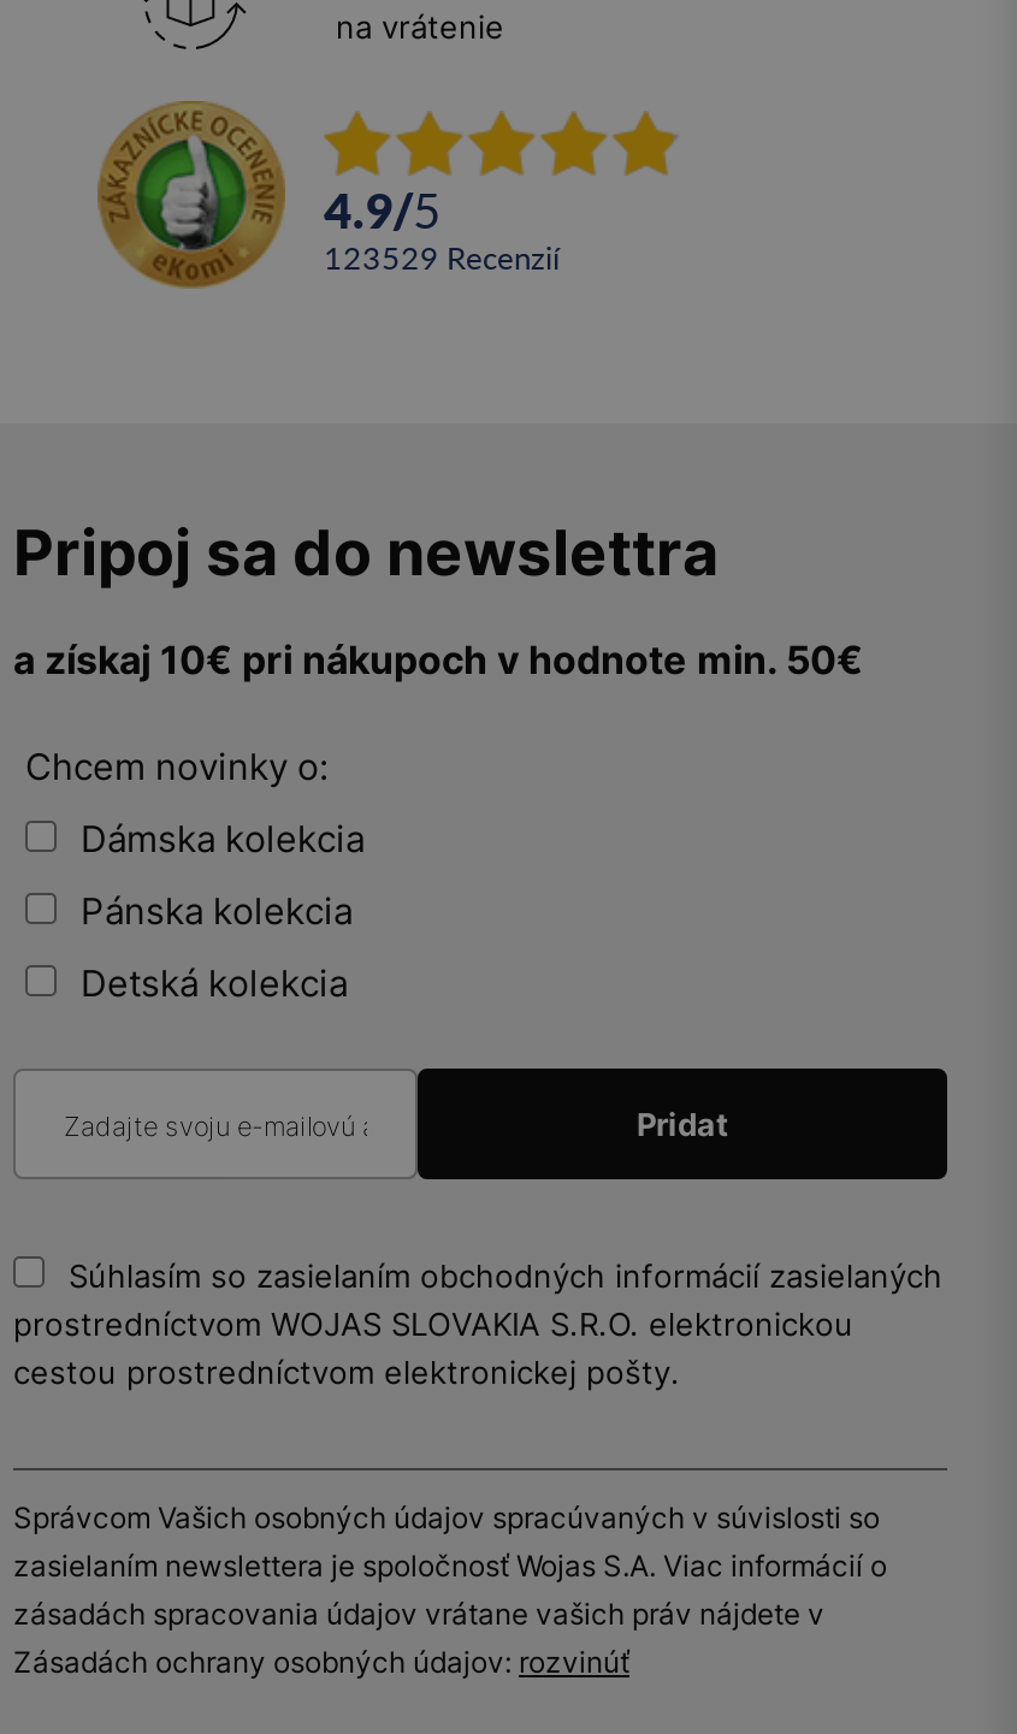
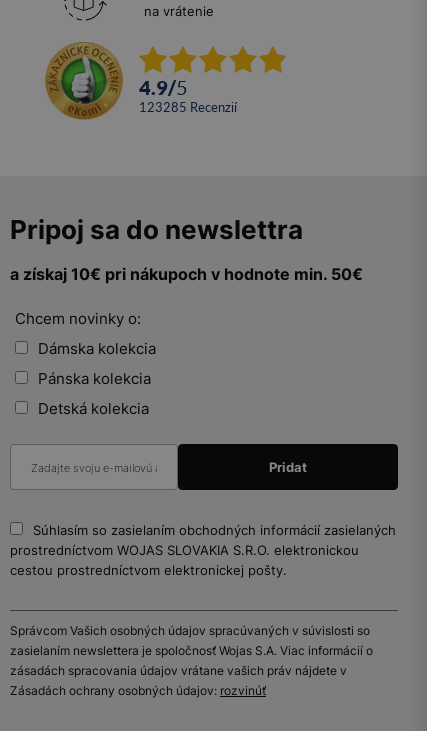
- 123529 recenzií
+ 123285 recenzií
